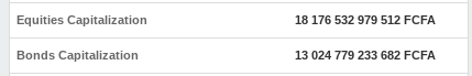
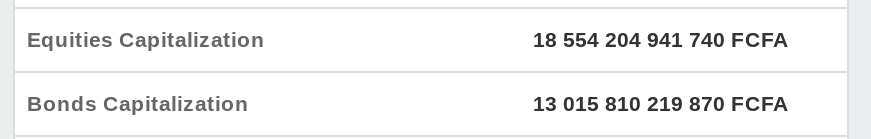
- 18 176 532 979 512 FCFA
+ 18 554 204 941 740 FCFA

- 13 024 779 233 682 FCFA
+ 13 015 810 219 870 FCFA
